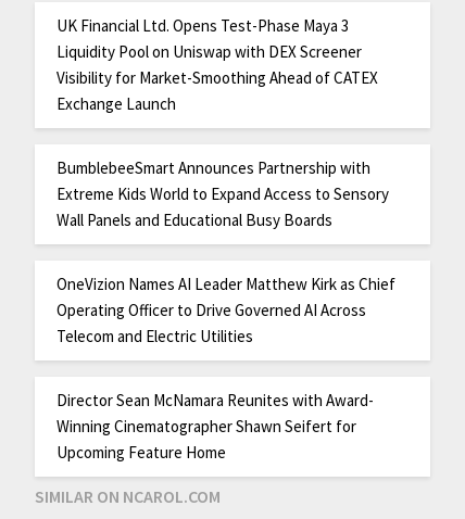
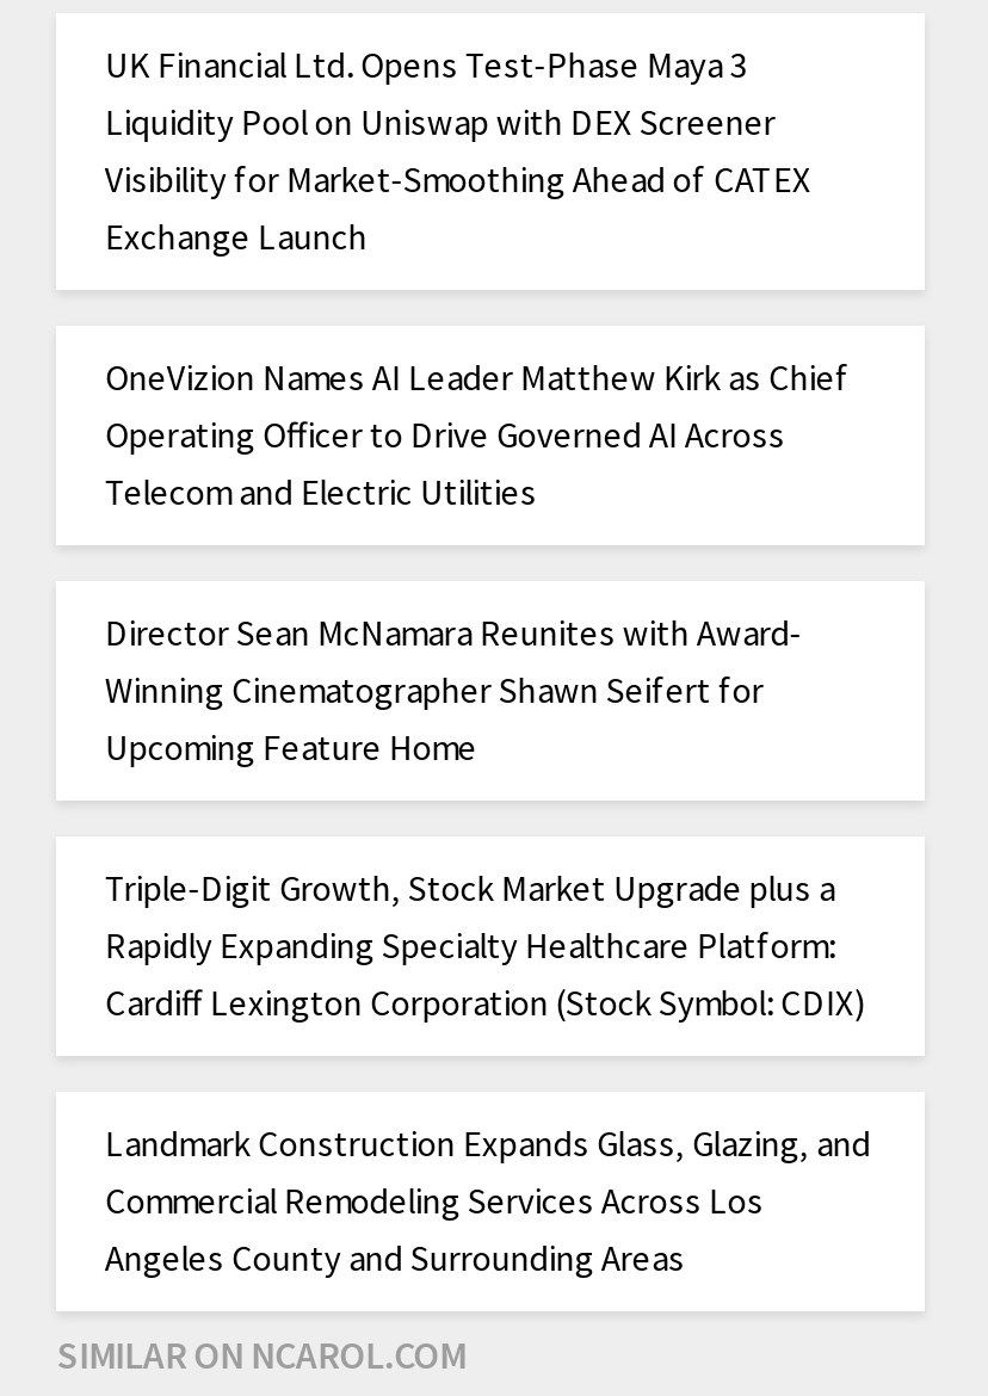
- BumblebeeSmart Announces Partnership with
- Extreme Kids World to Expand Access to Sensory
- Wall Panels and Educational Busy Boards

moved up: OneVizion Names AI Leader Matthew Kirk as Chief | Operating Officer to Drive Governed AI Across | Telecom and Electric Utilities | Director Sean McNamara Reunites with Award- | Winning Cinematographer Shawn Seifert for | Upcoming Feature Home

+ Triple-Digit Growth, Stock Market Upgrade plus a
+ Rapidly Expanding Specialty Healthcare Platform:
+ Cardiff Lexington Corporation (Stock Symbol: CDIX)
+ Landmark Construction Expands Glass, Glazing, and
+ Commercial Remodeling Services Across Los
+ Angeles County and Surrounding Areas
